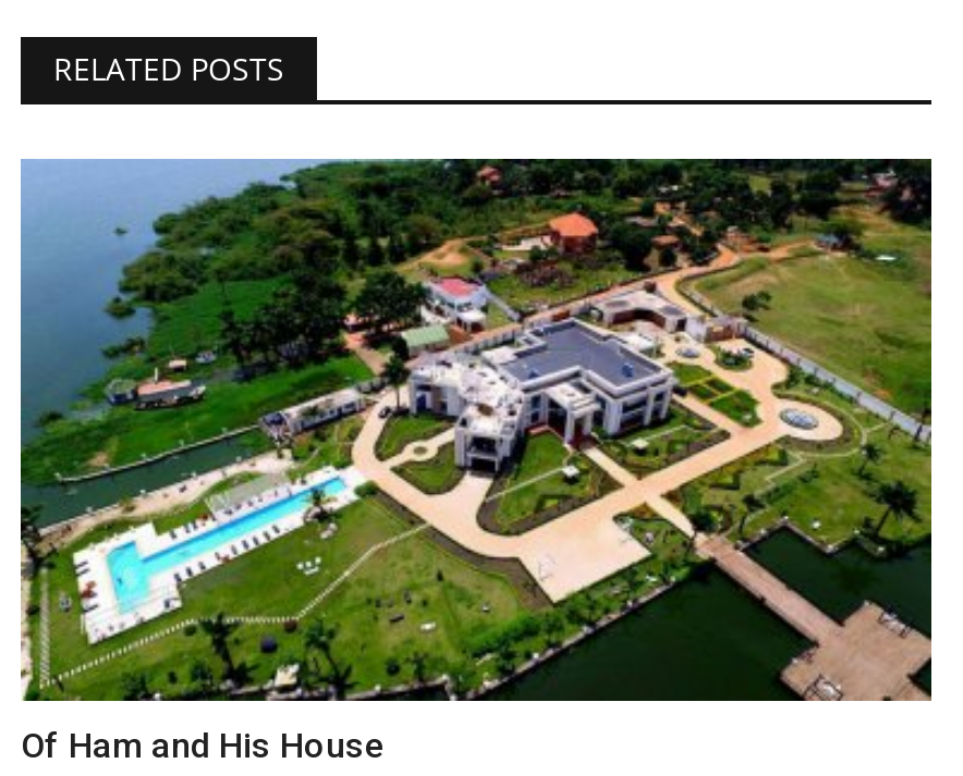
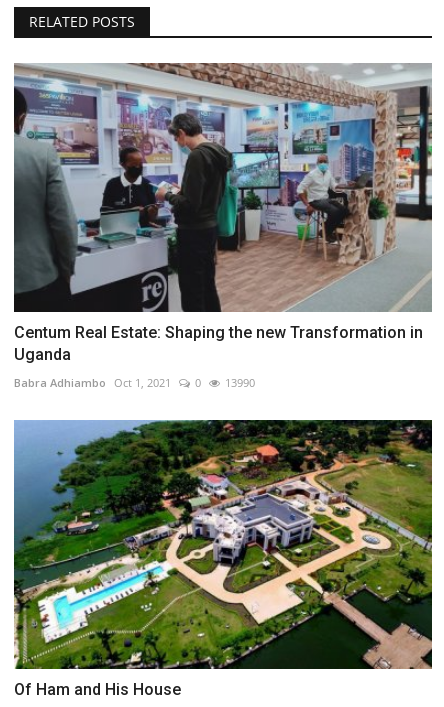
+ [image]
+ Centum Real Estate: Shaping the new Transformation in
+ Uganda
+ Babra Adhiambo Oct 1, 2021
+ 0
+ 13990
